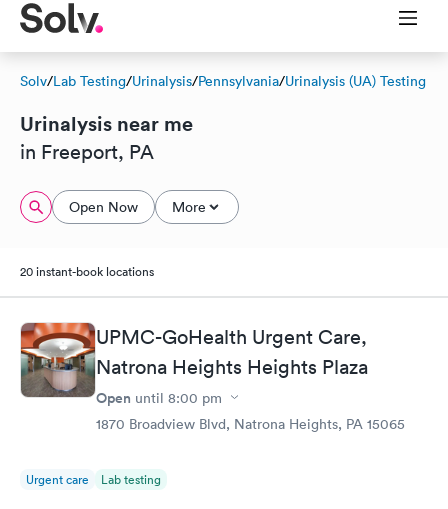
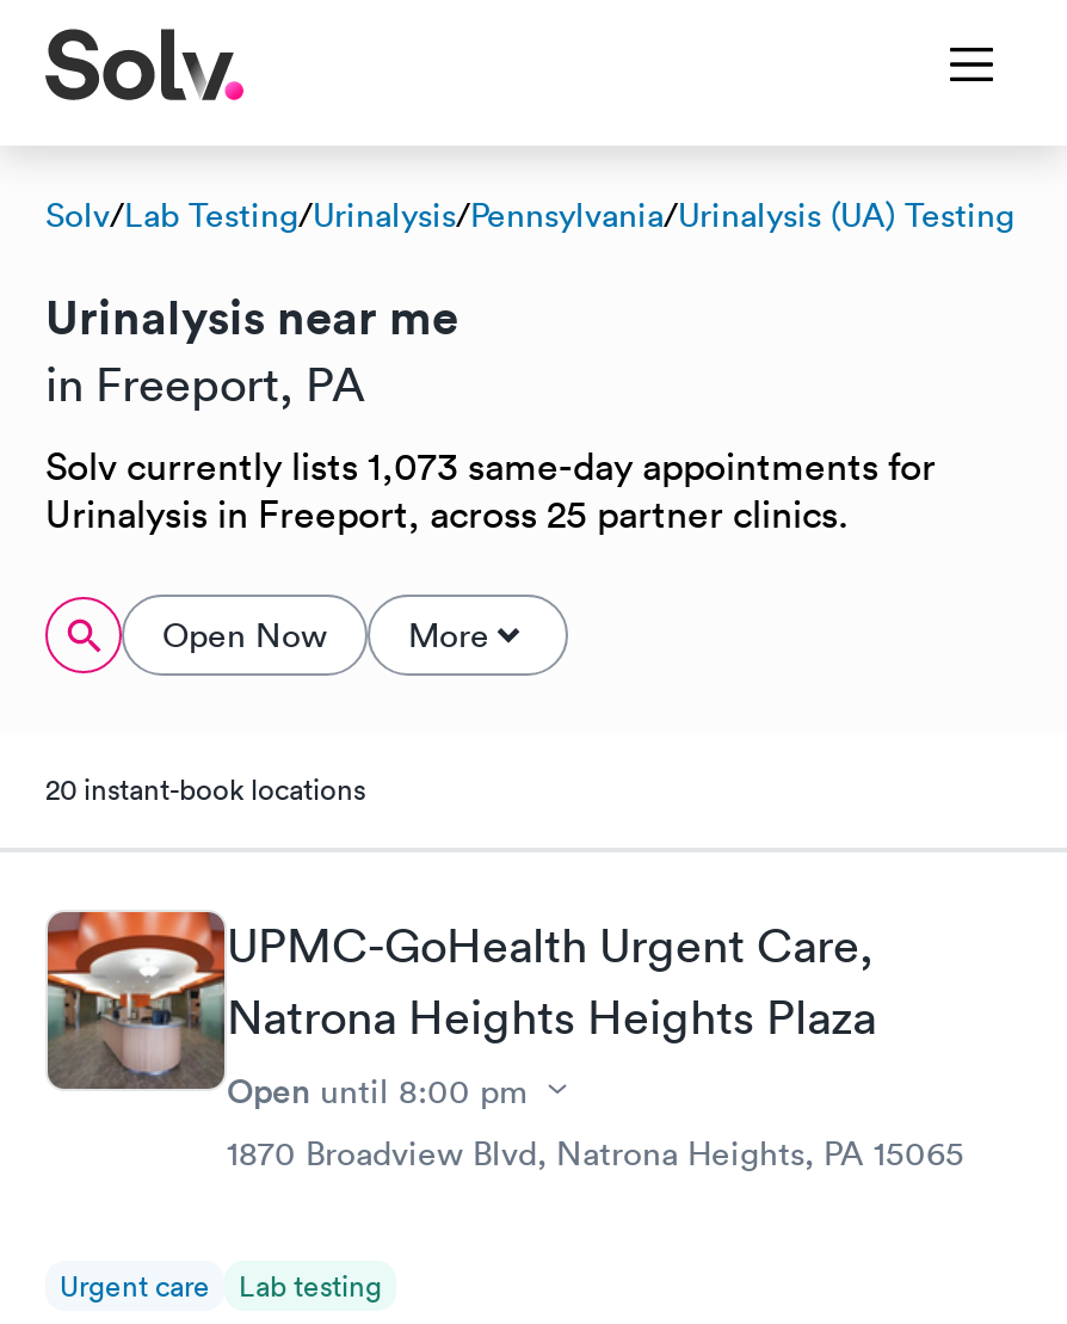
+ Solv currently lists 1,073 same-day appointments for
+ Urinalysis in Freeport, across 25 partner clinics.
